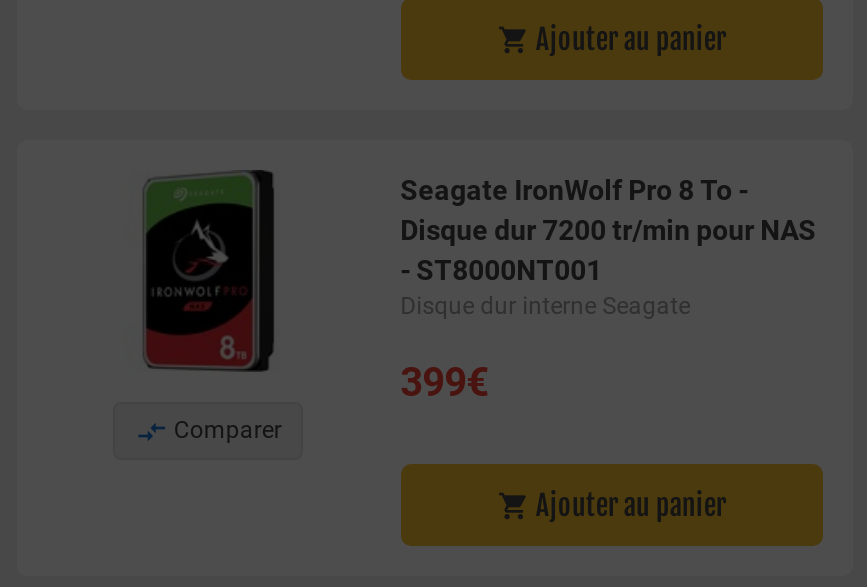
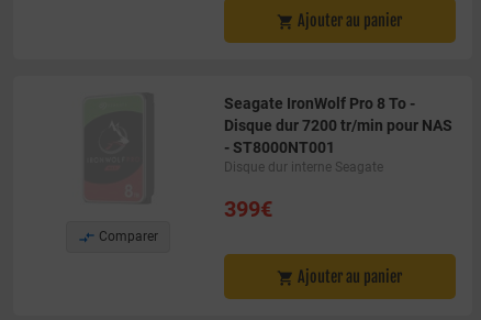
- [image]
